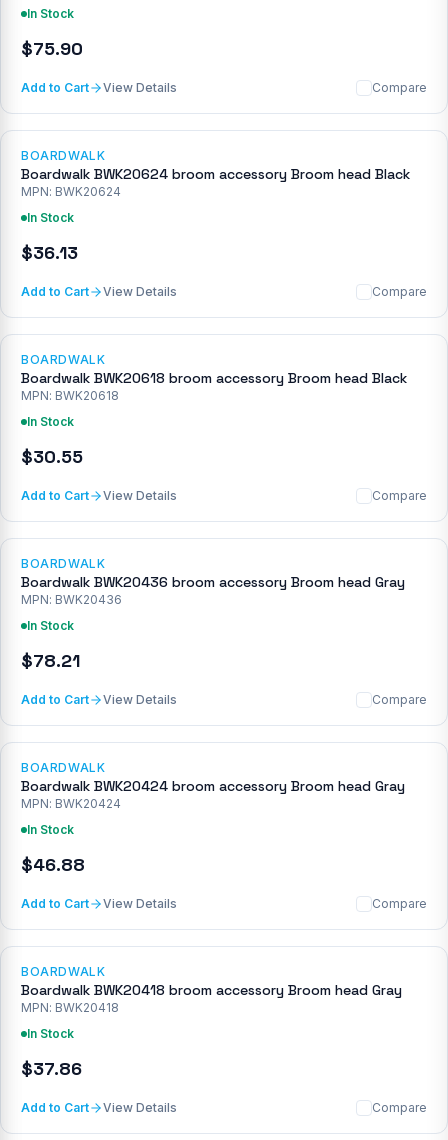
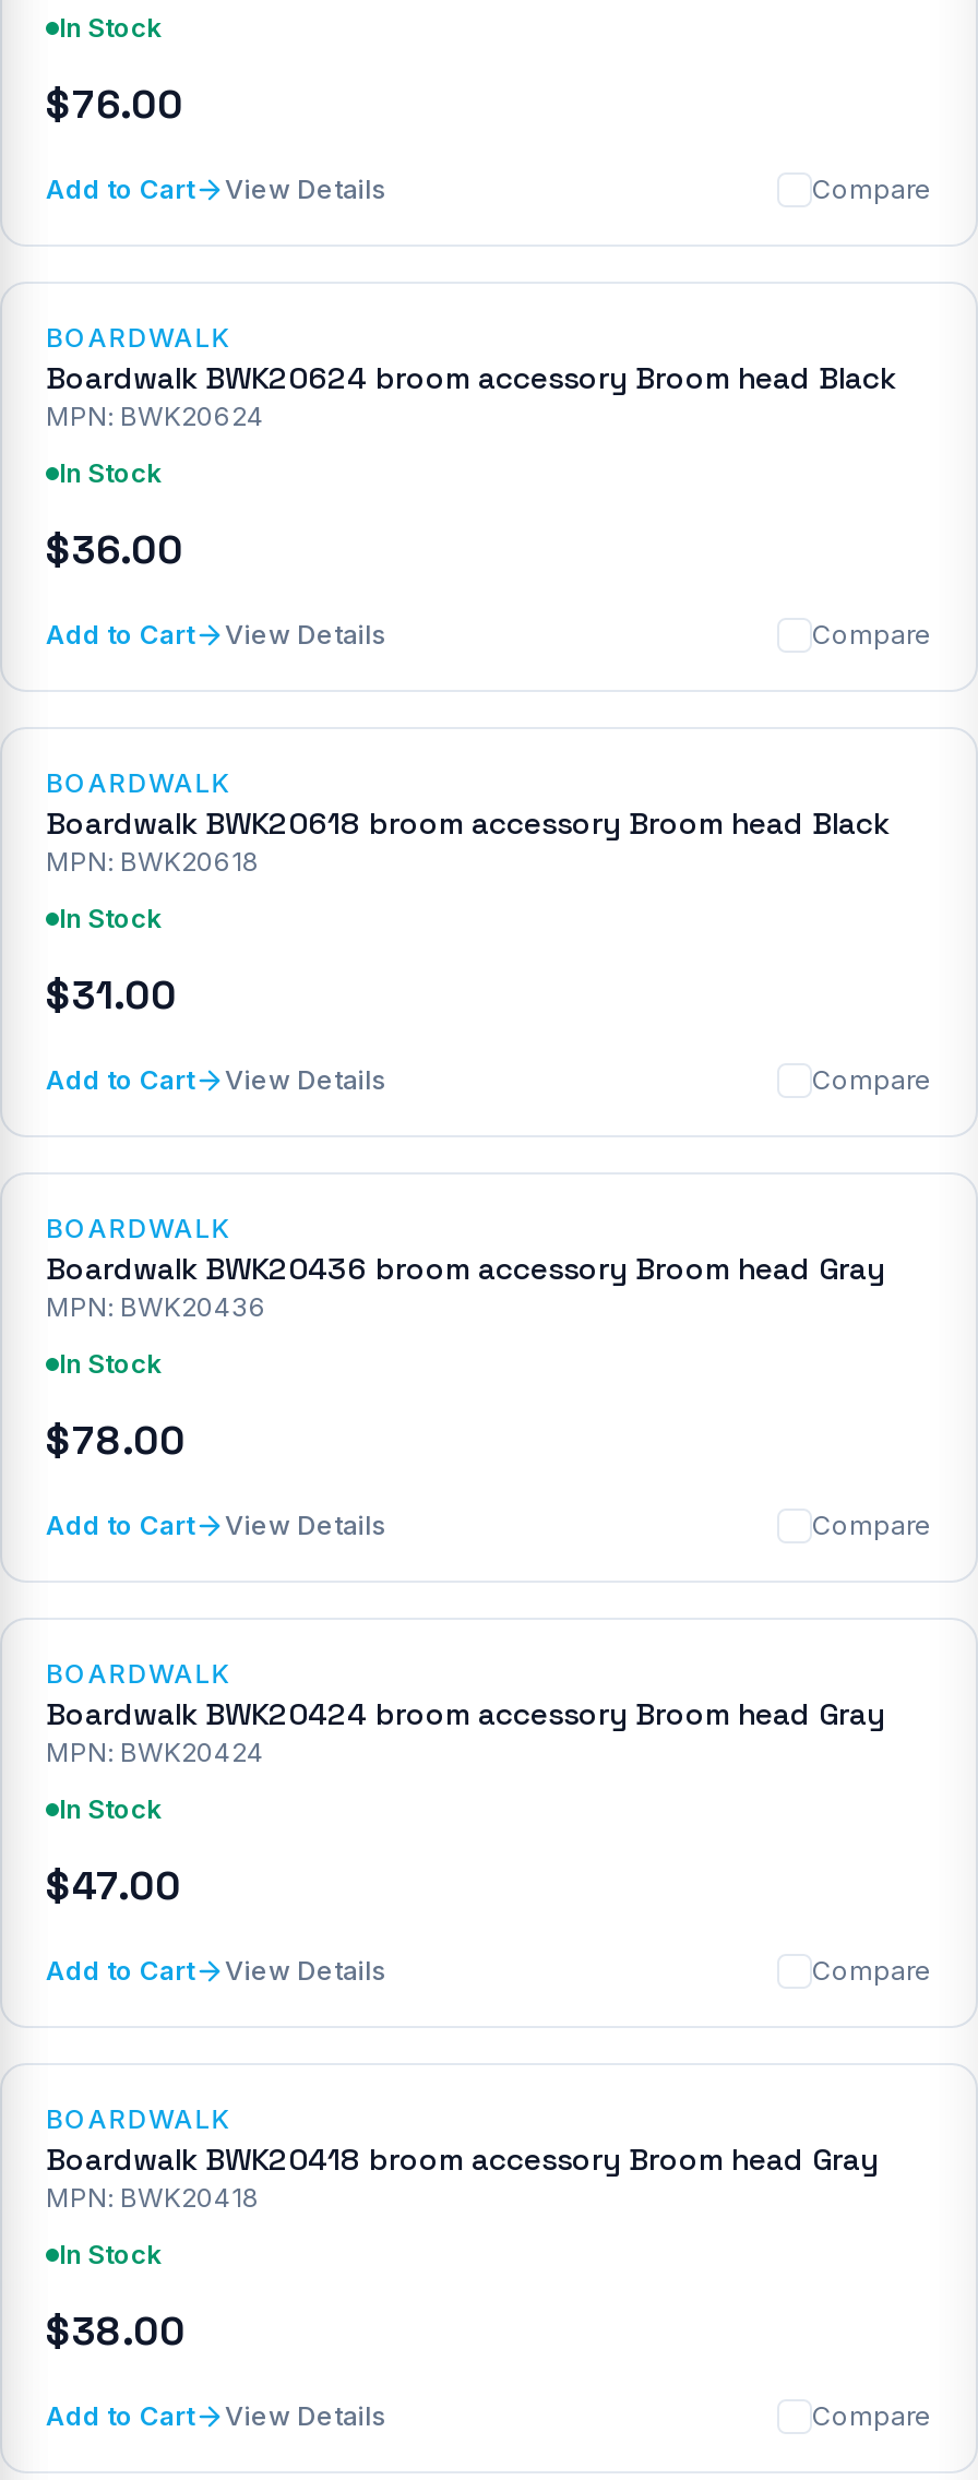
- $75.90
+ $76.00

- $36.13
+ $36.00

- $30.55
+ $31.00

- $78.21
+ $78.00

- $46.88
+ $47.00

- $37.86
+ $38.00
